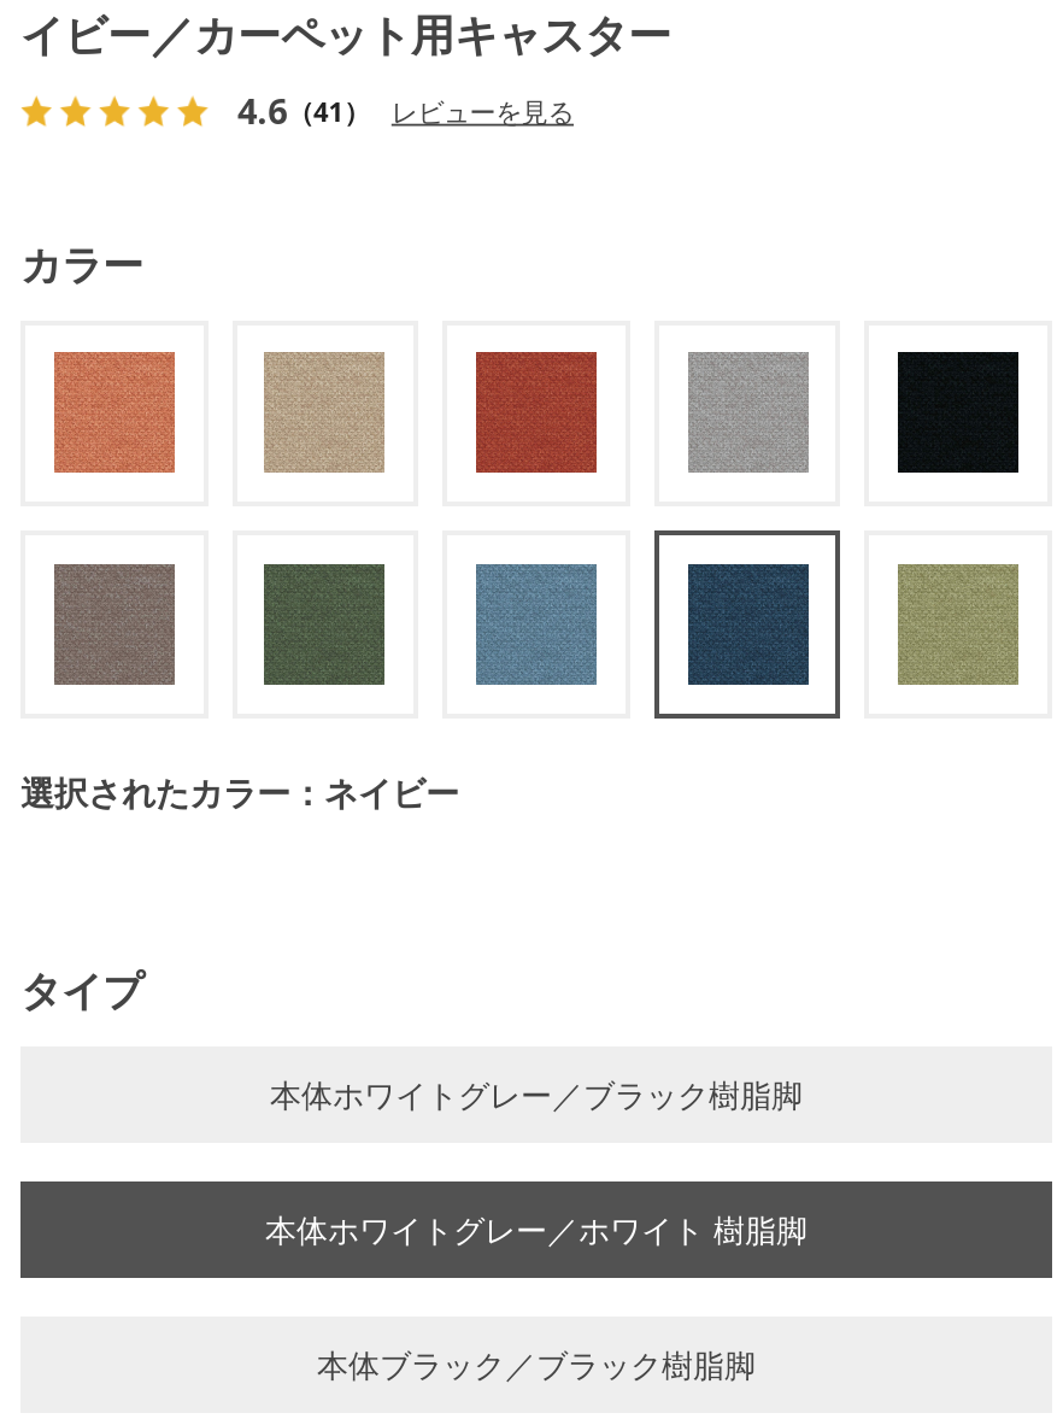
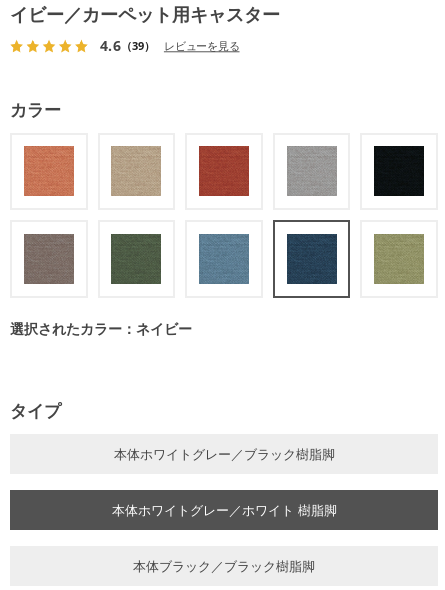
- 4.6（41） レビューを見る
+ 4.6（39） レビューを見る
